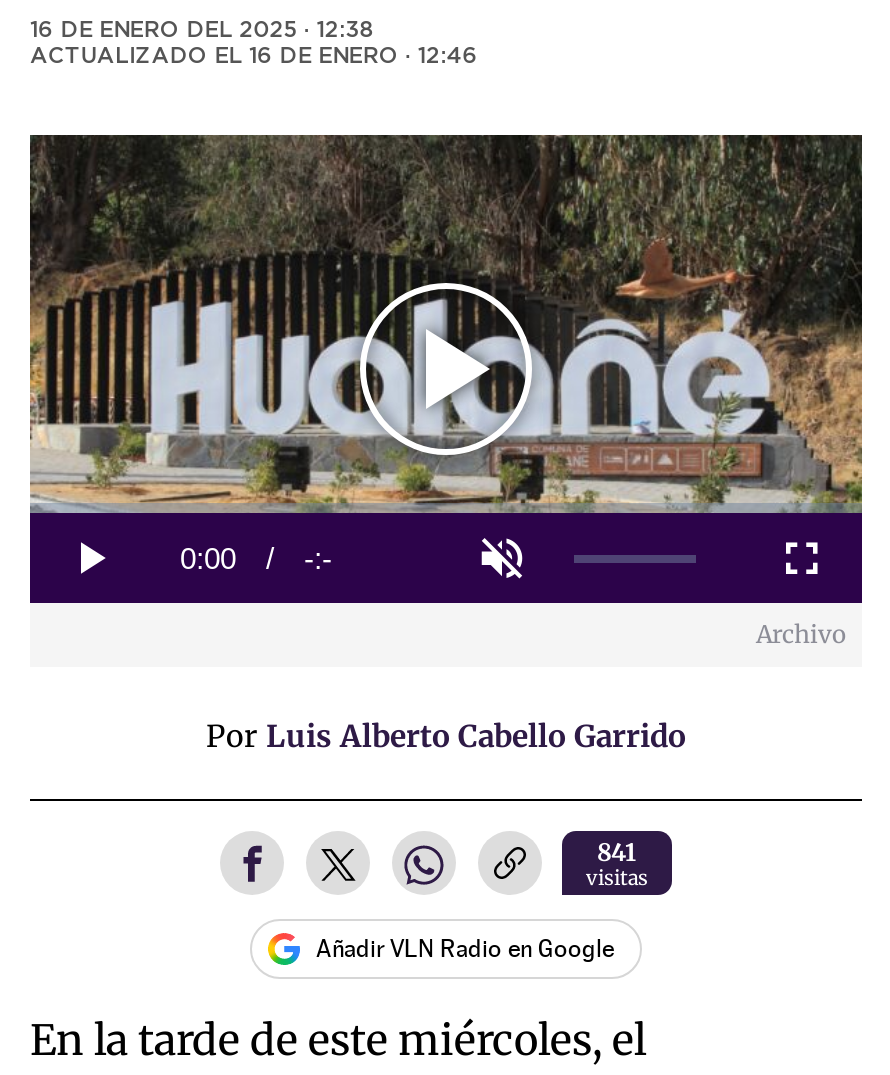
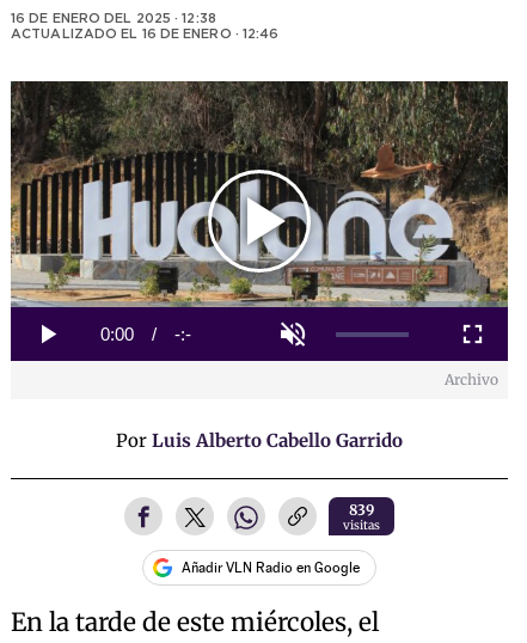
- 841
+ 839
